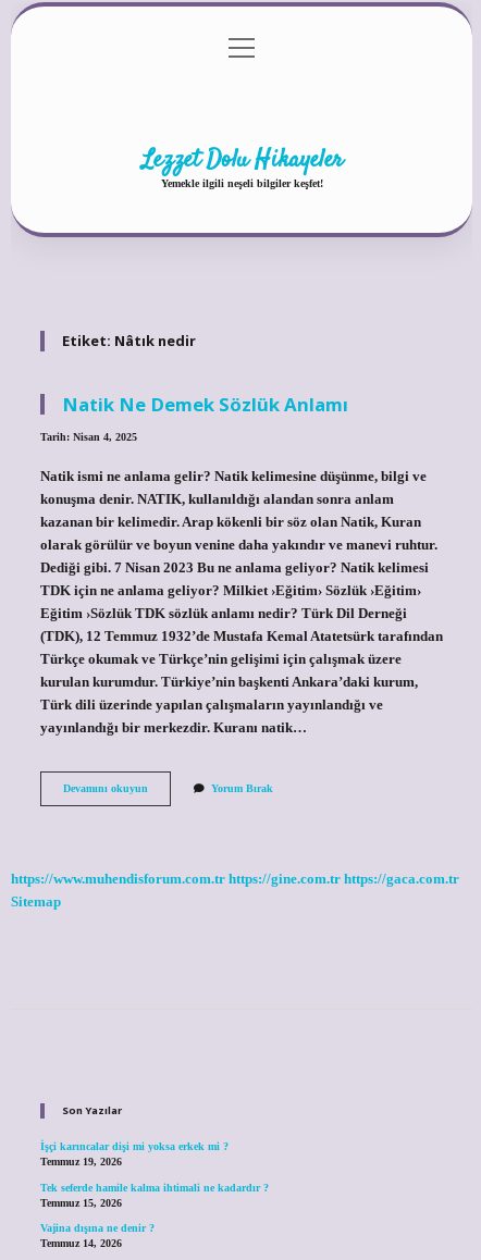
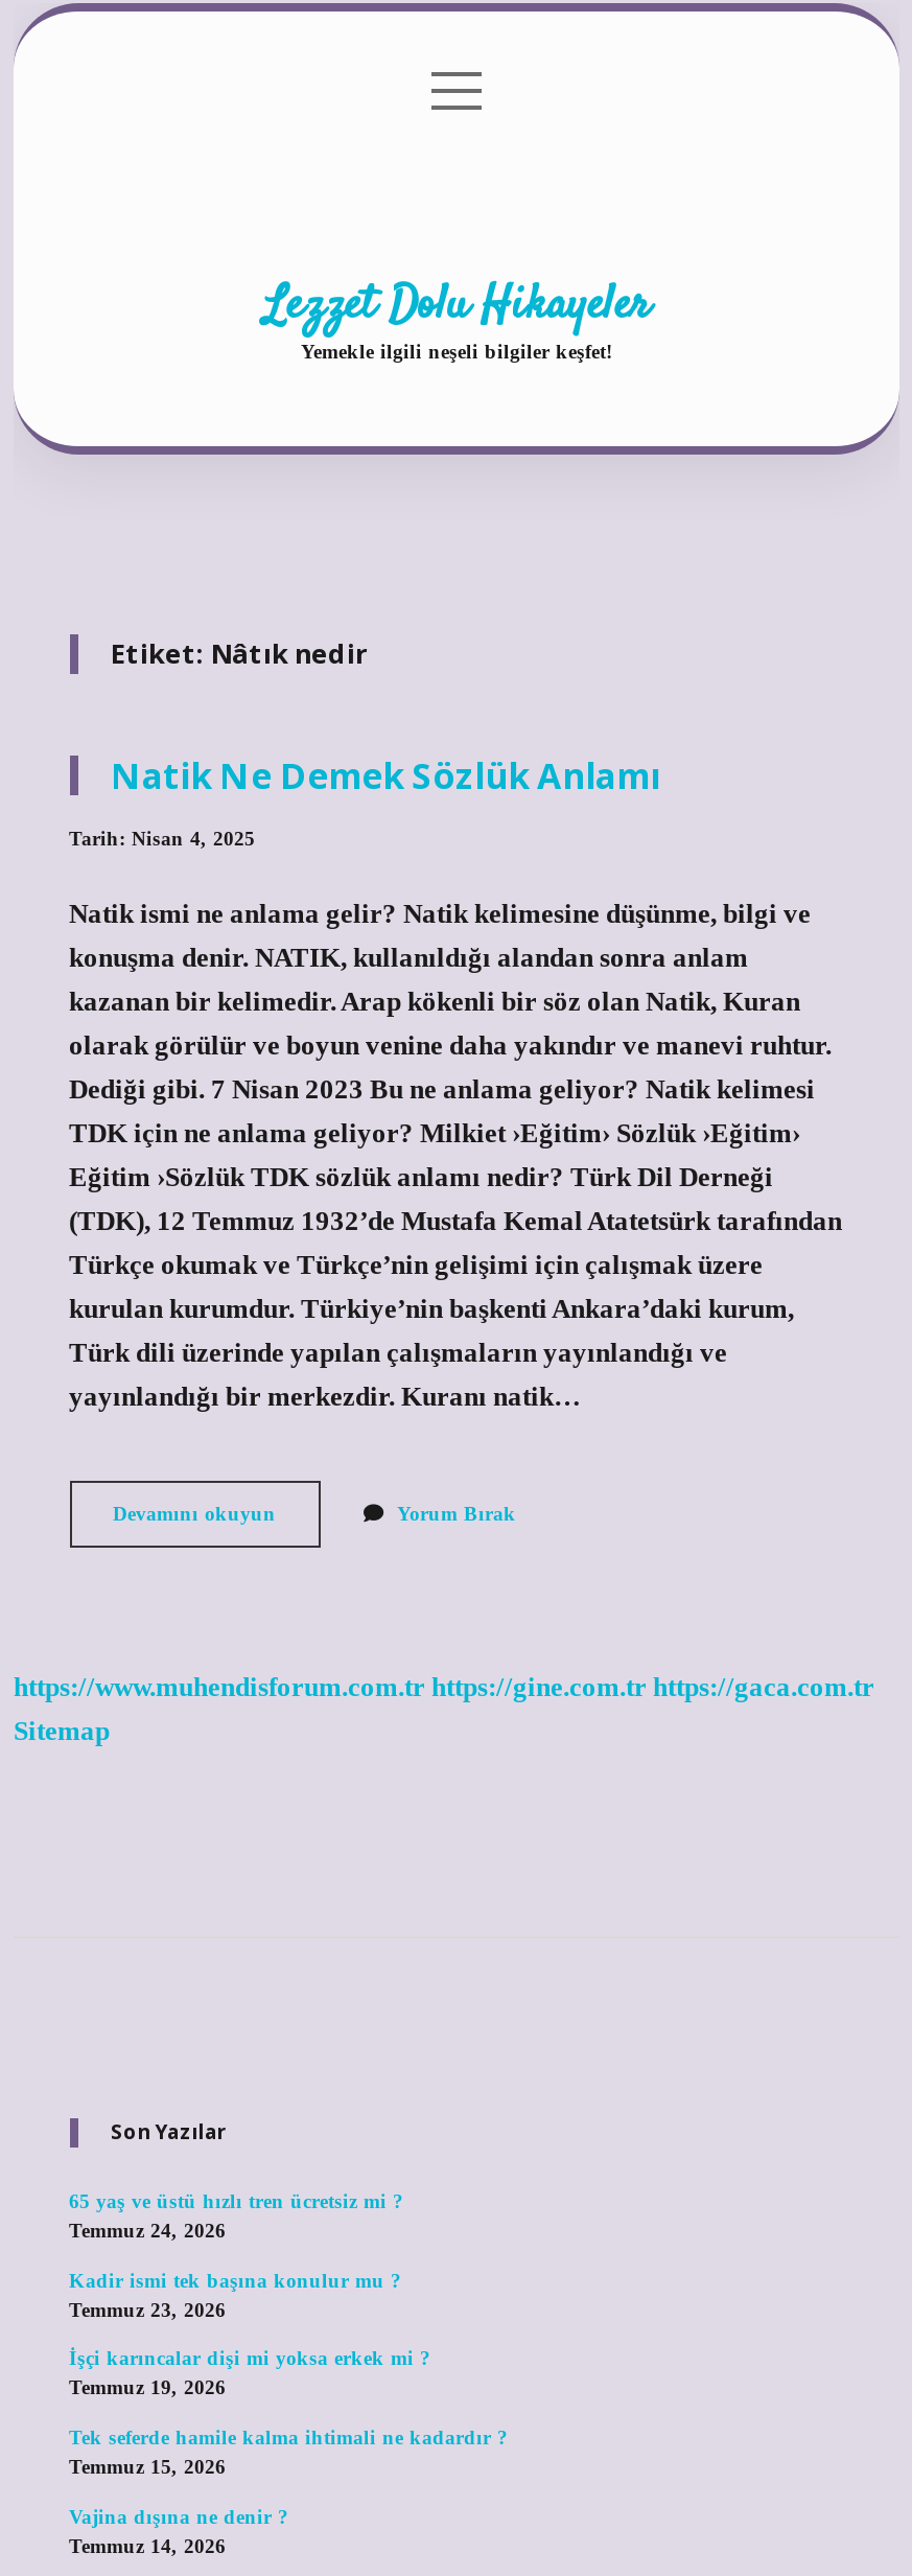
+ 65 yaş ve üstü hızlı tren ücretsiz mi ?
+ Temmuz 24, 2026
+ Kadir ismi tek başına konulur mu ?
+ Temmuz 23, 2026
